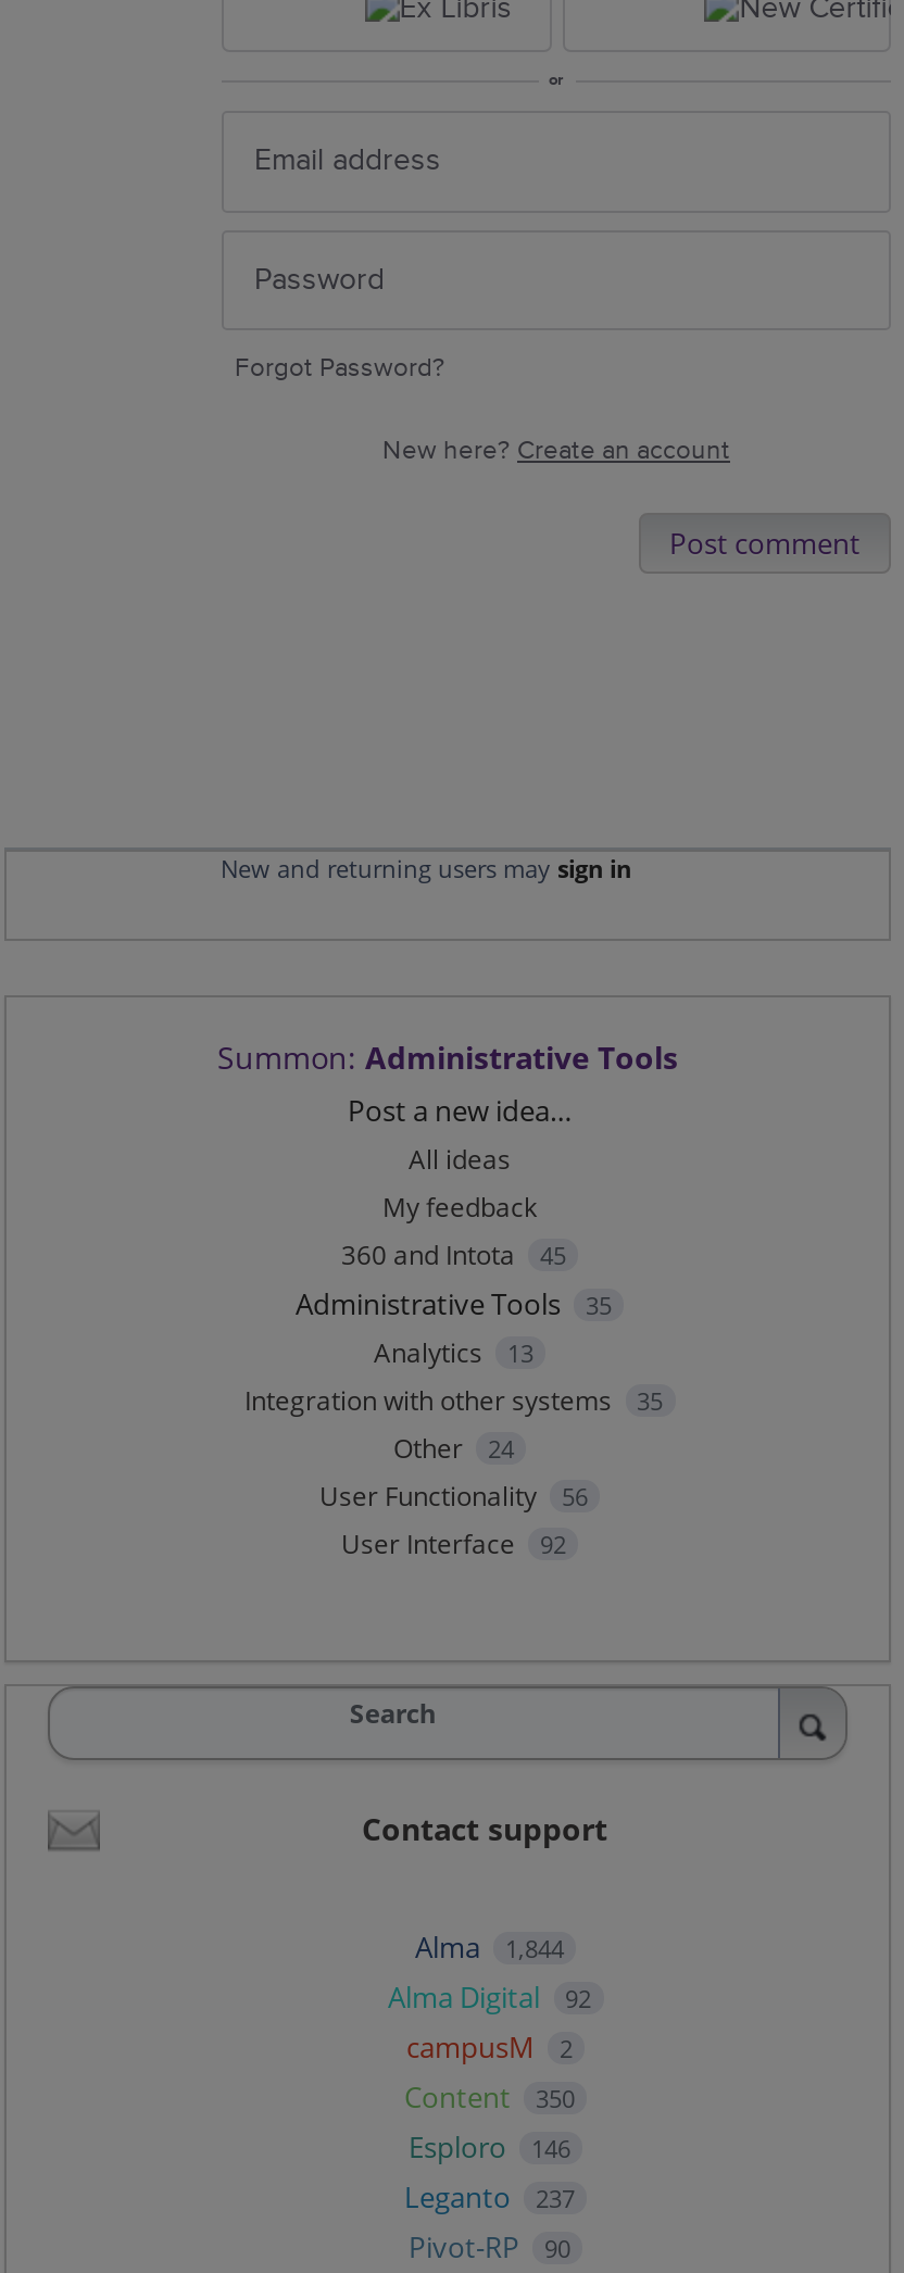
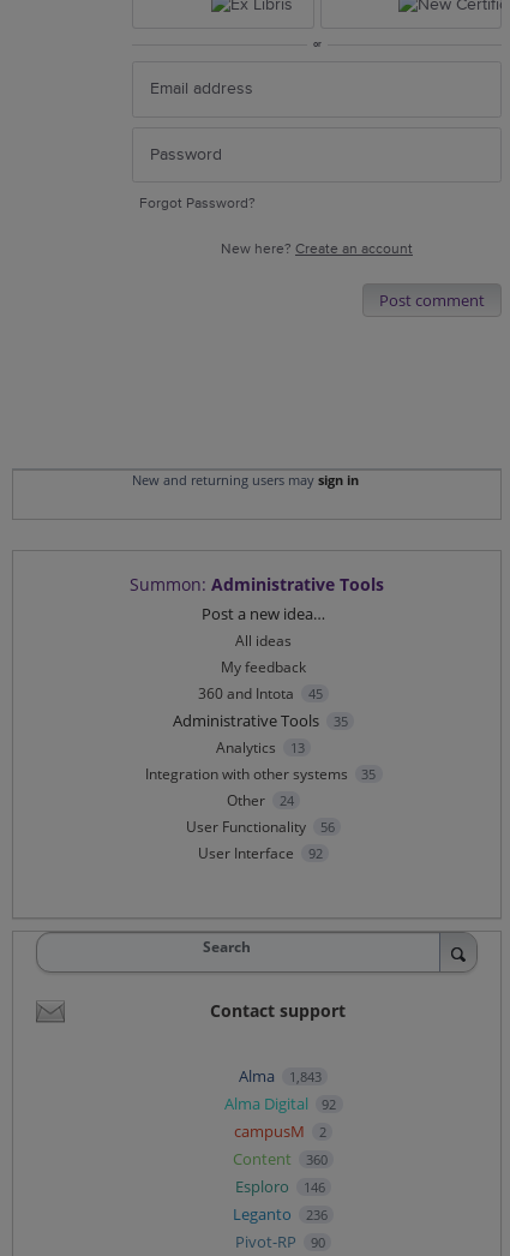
- Alma 1,844
+ Alma 1,843

- Content 350
+ Content 360

- Leganto 237
+ Leganto 236
